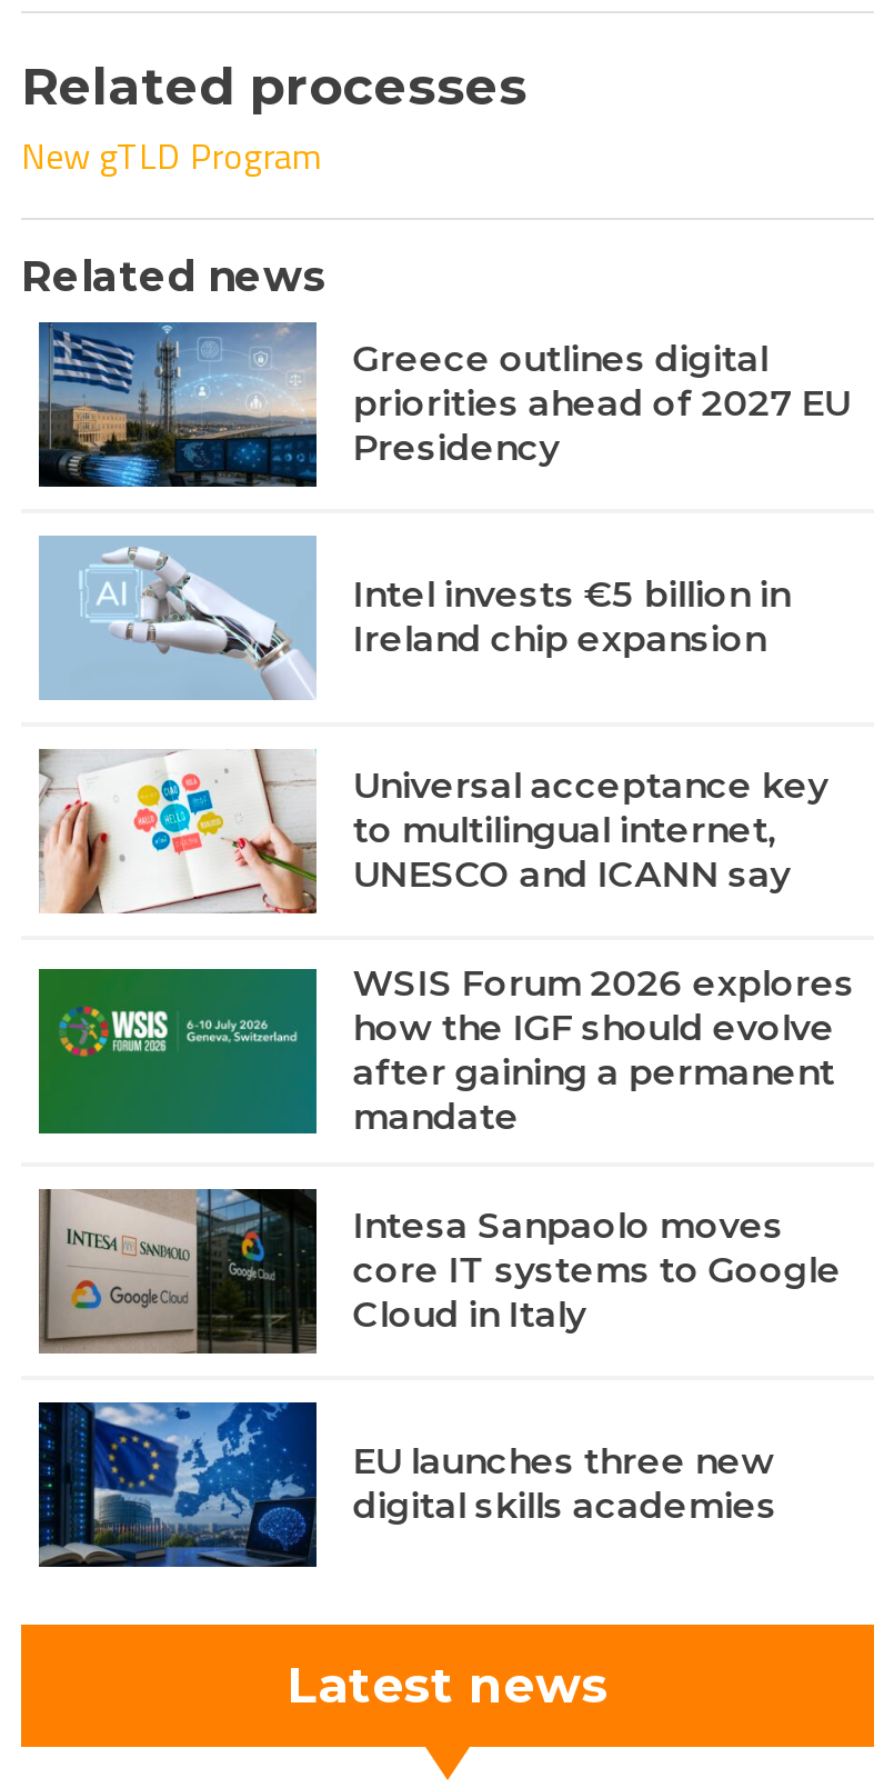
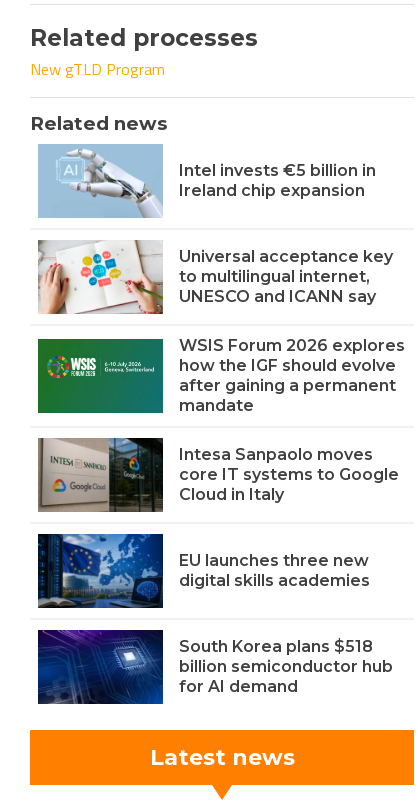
- [image]
- Greece outlines digital
- priorities ahead of 2027 EU
- Presidency

moved up: [image] | Intel invests €5 billion in | Ireland chip expansion | ... | EU launches three new | digital skills academies

+ [image]
+ South Korea plans $518
+ billion semiconductor hub
+ for AI demand
